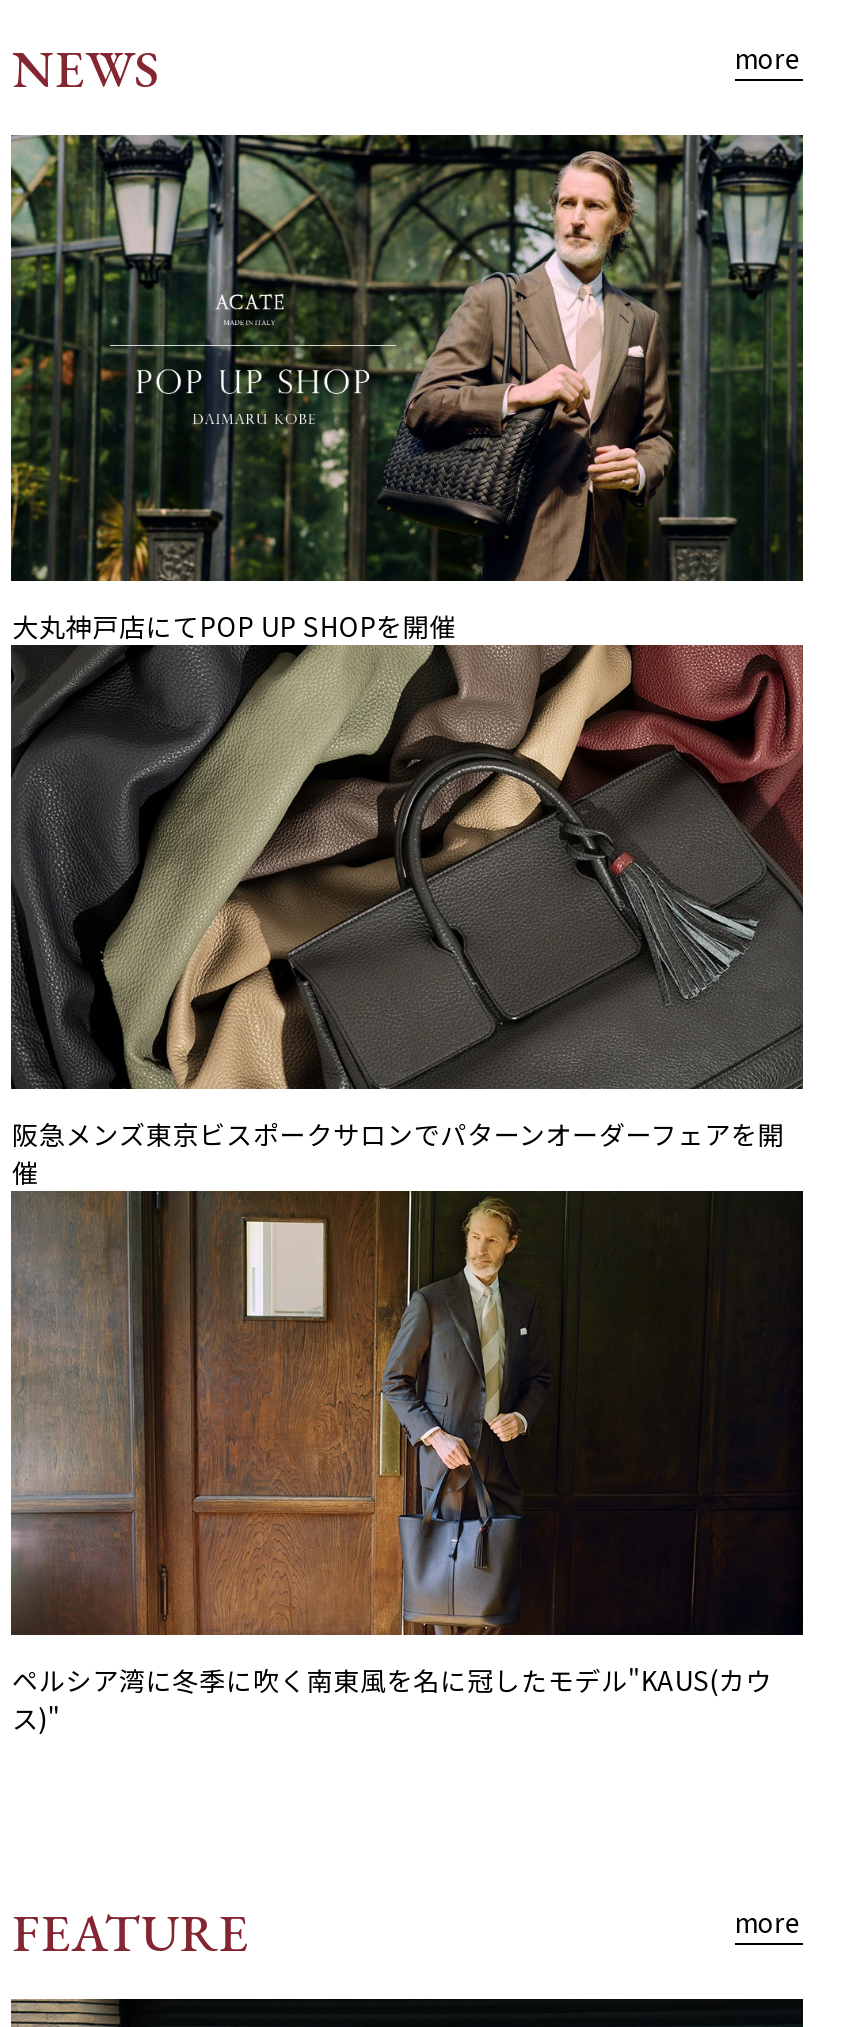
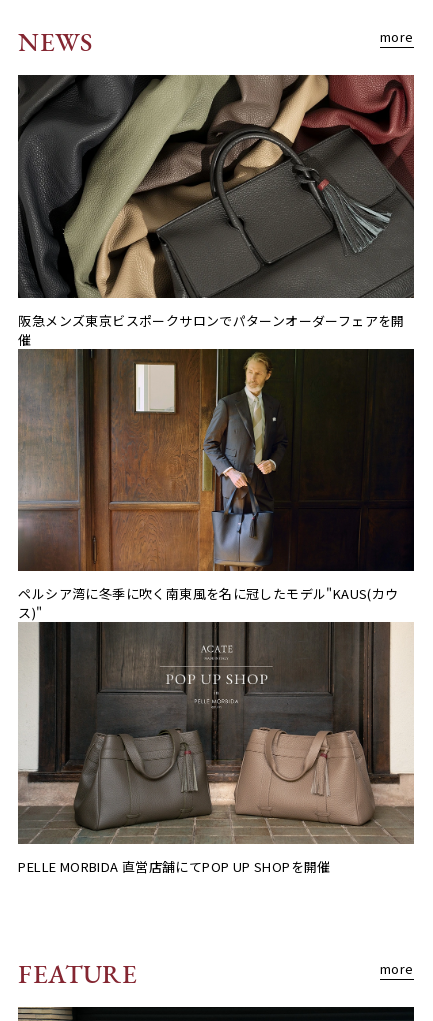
- [image]
- 大丸神戸店にてPOP UP SHOPを開催

moved up: [image] | 阪急メンズ東京ビスポークサロンでパターンオーダーフェアを開 | 催 | ペルシア湾に冬季に吹く南東風を名に冠したモデル"KAUS(カウ | ス)"

+ [image]
+ PELLE MORBIDA 直営店舗にてPOP UP SHOPを開催
